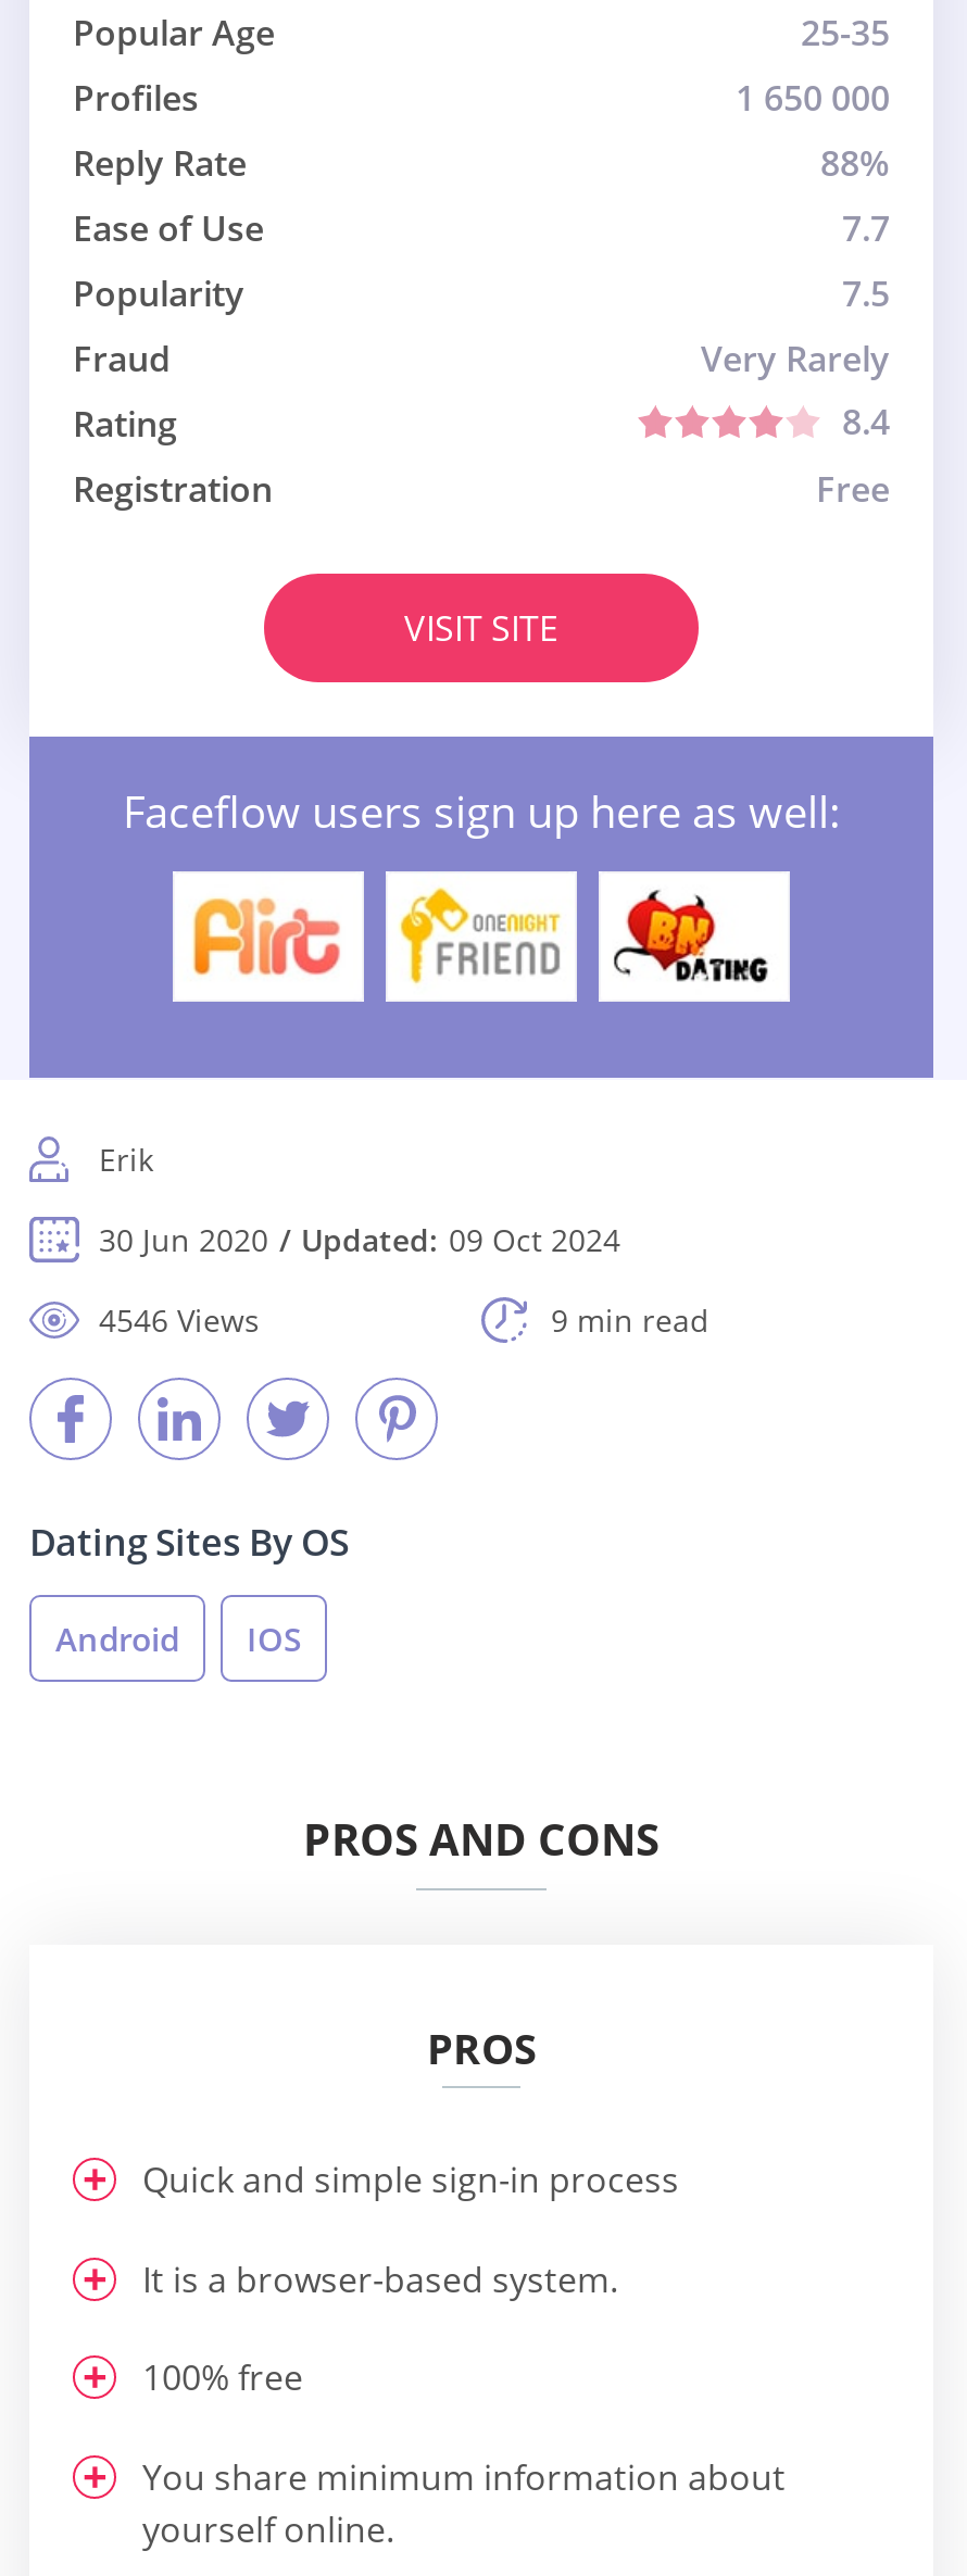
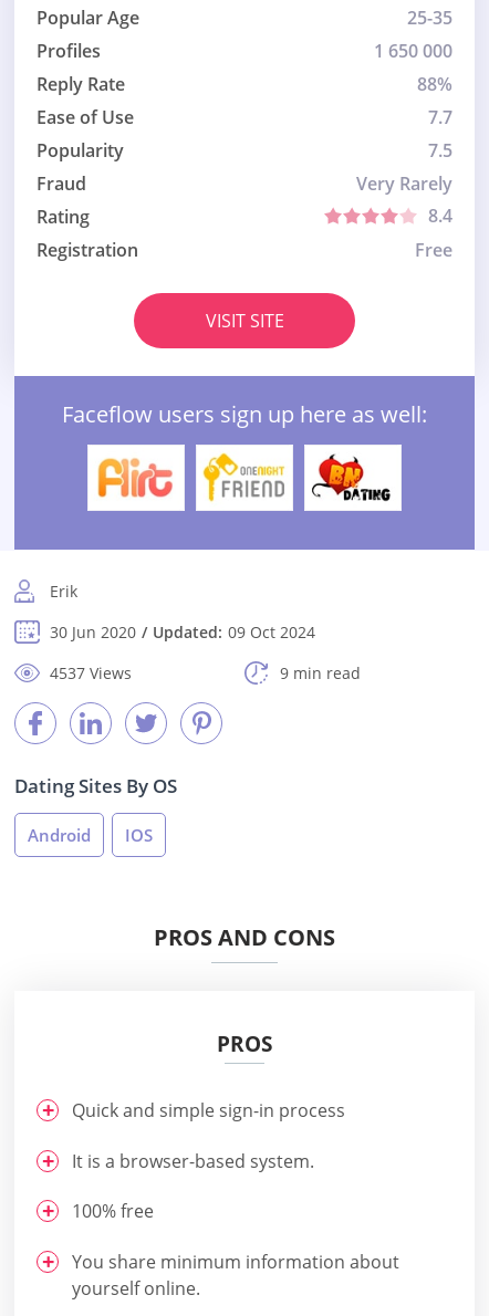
- 4546 Views
+ 4537 Views
